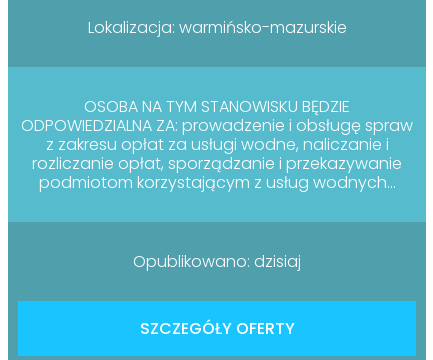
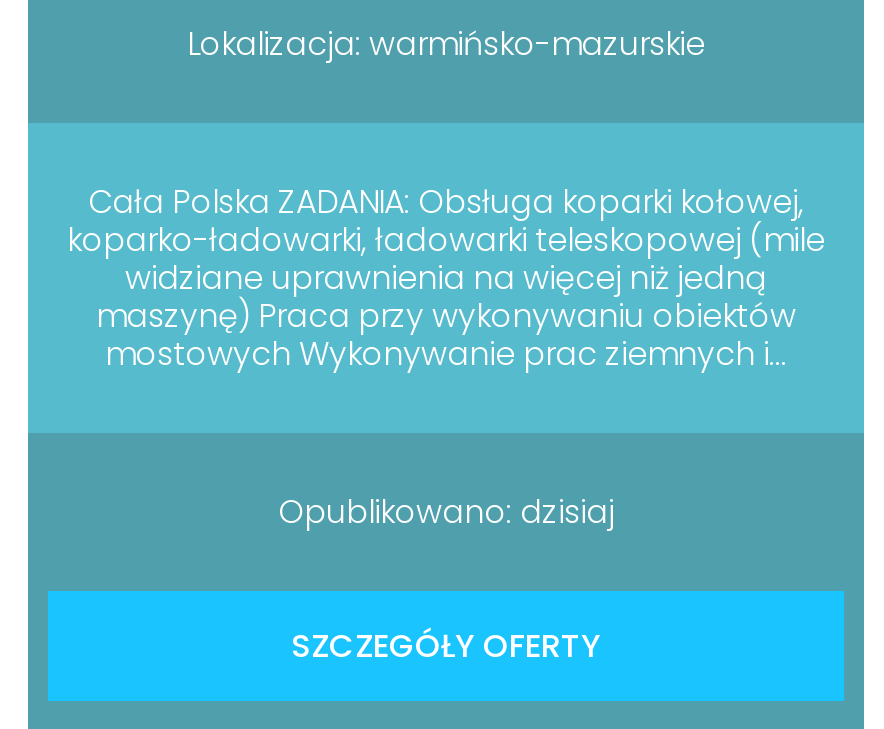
- OSOBA NA TYM STANOWISKU BĘDZIE
- ODPOWIEDZIALNA ZA: prowadzenie i obsługę spraw
- z zakresu opłat za usługi wodne, naliczanie i
- rozliczanie opłat, sporządzanie i przekazywanie
- podmiotom korzystającym z usług wodnych...
+ Cała Polska ZADANIA: Obsługa koparki kołowej,
+ koparko-ładowarki, ładowarki teleskopowej (mile
+ widziane uprawnienia na więcej niż jedną
+ maszynę) Praca przy wykonywaniu obiektów
+ mostowych Wykonywanie prac ziemnych i...
